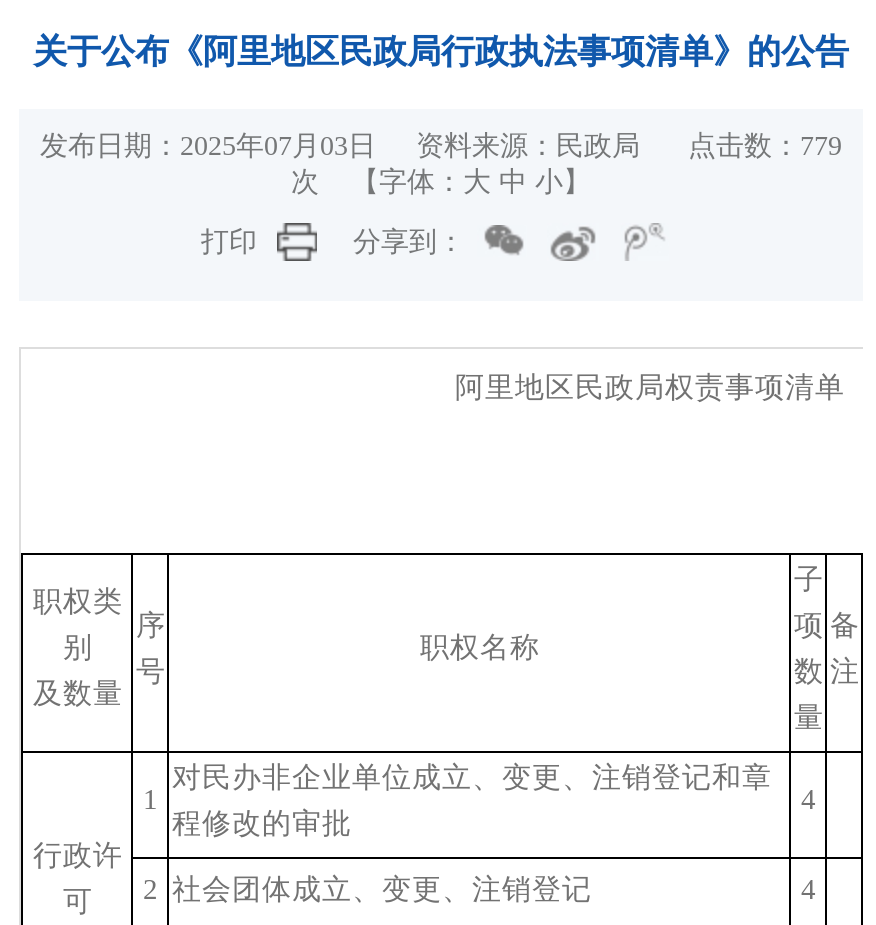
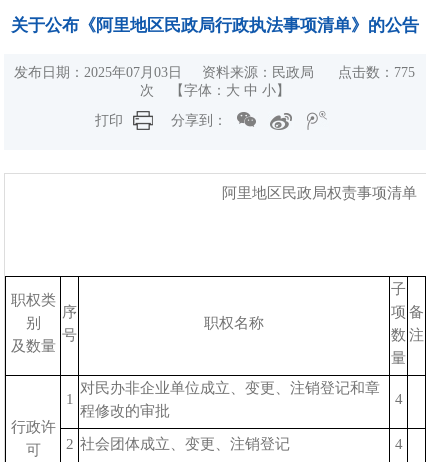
- 发布日期：2025年07月03日 资料来源：民政局 点击数：779
+ 发布日期：2025年07月03日 资料来源：民政局 点击数：775
